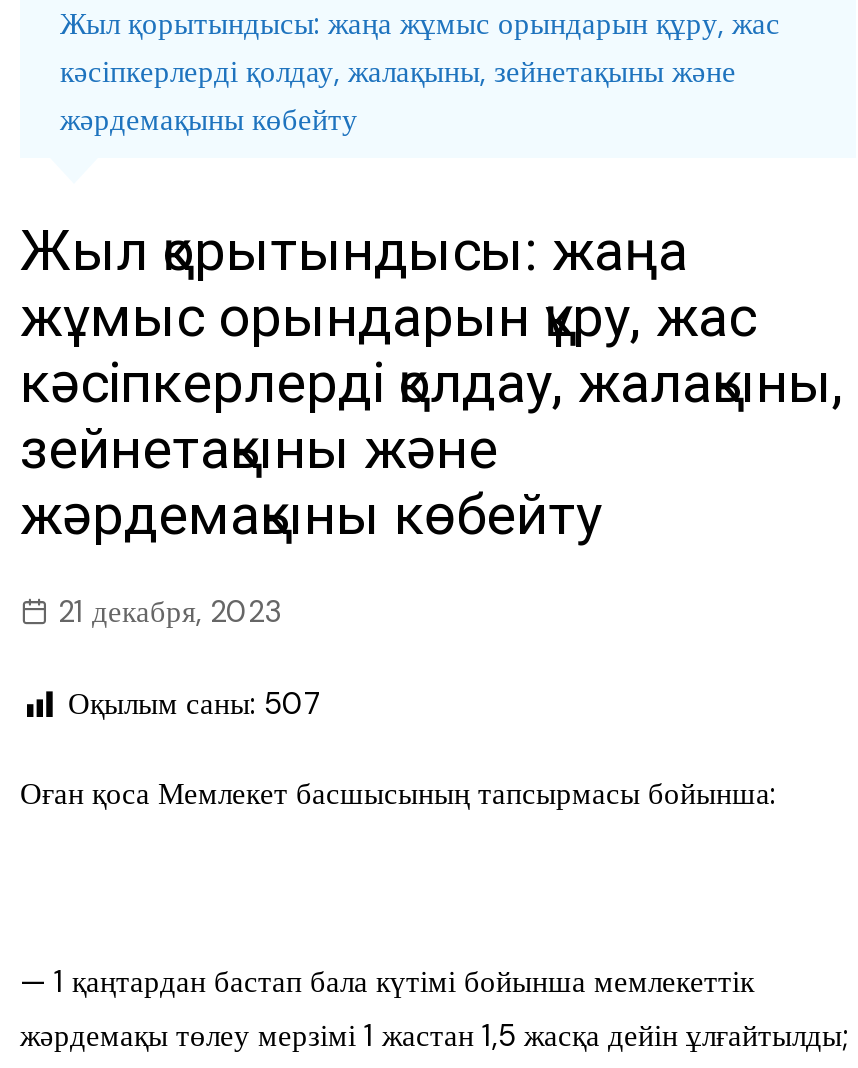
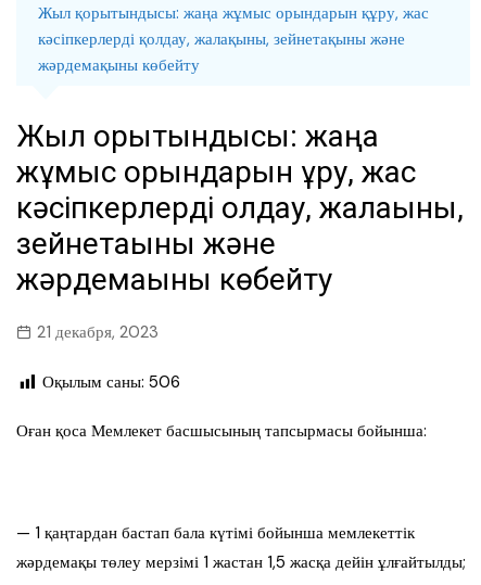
- Оқылым саны: 507
+ Оқылым саны: 506
